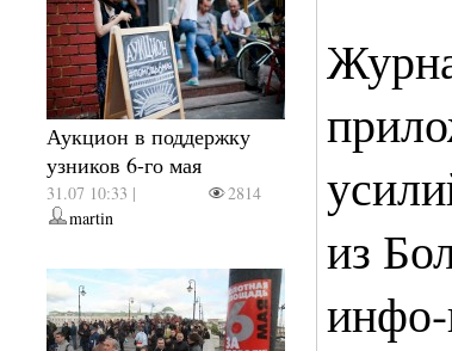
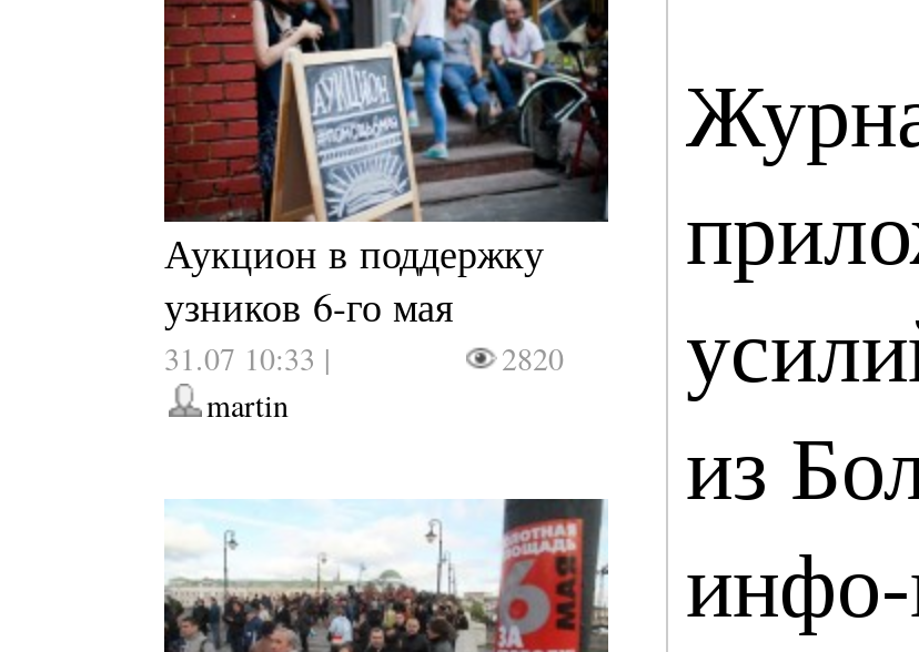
- 2814
+ 2820
